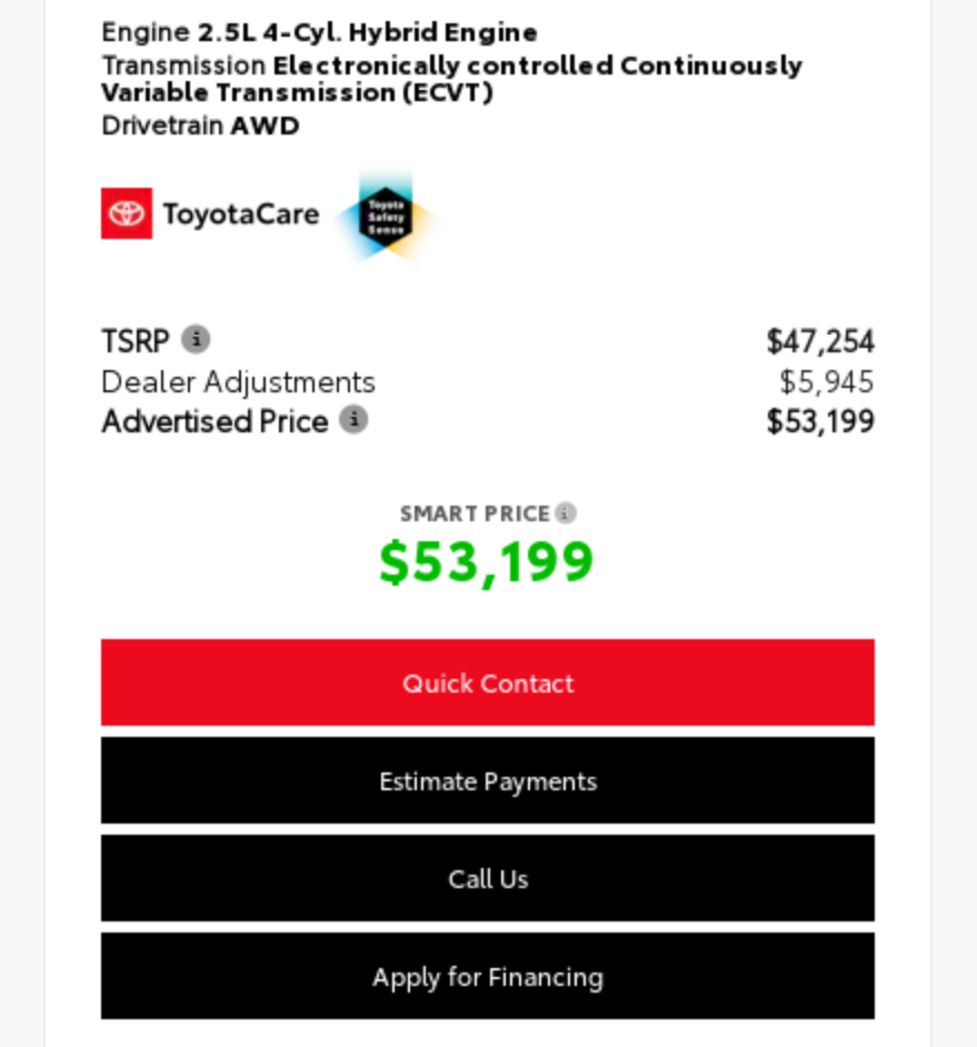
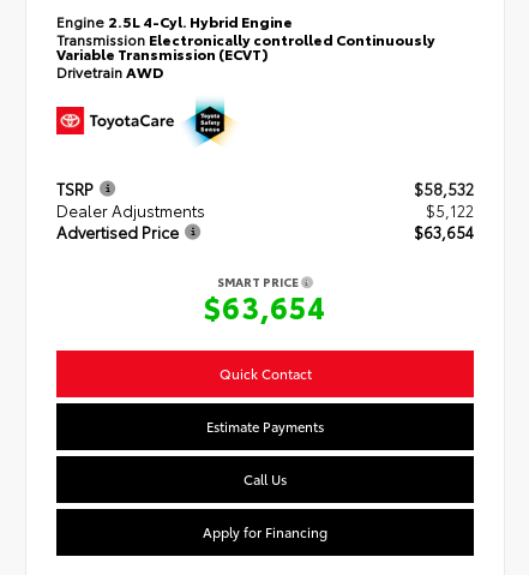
- $47,254
+ $58,532

- $5,945
+ $5,122

- $53,199
+ $63,654

- $53,199
+ $63,654
